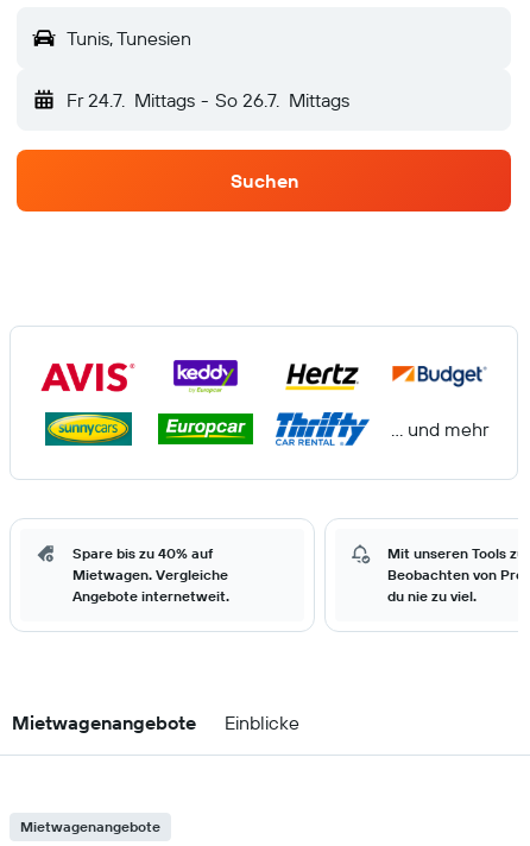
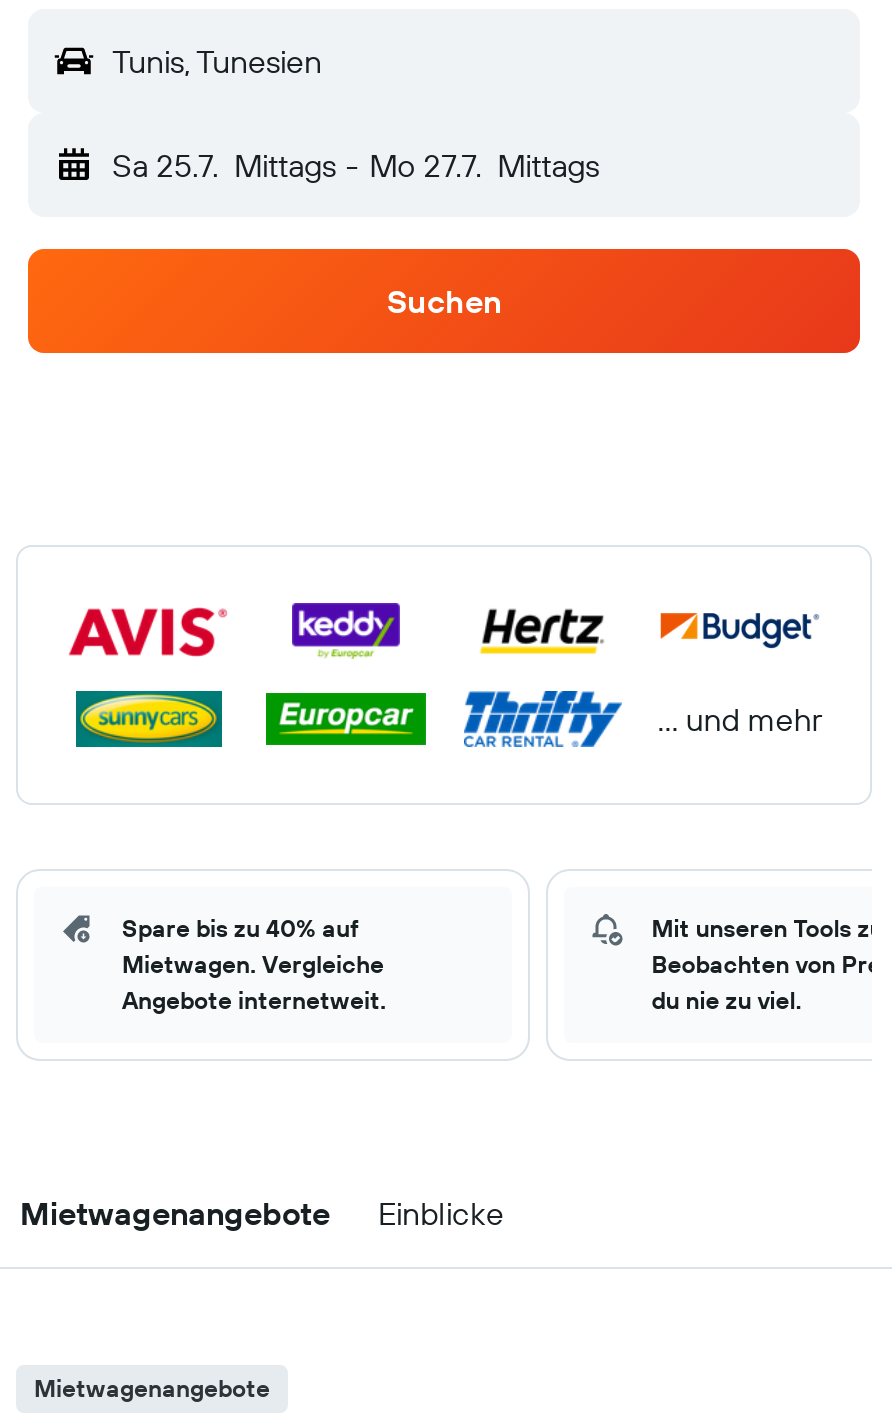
- Fr 24.7. Mittags - So 26.7. Mittags
+ Sa 25.7. Mittags - Mo 27.7. Mittags
